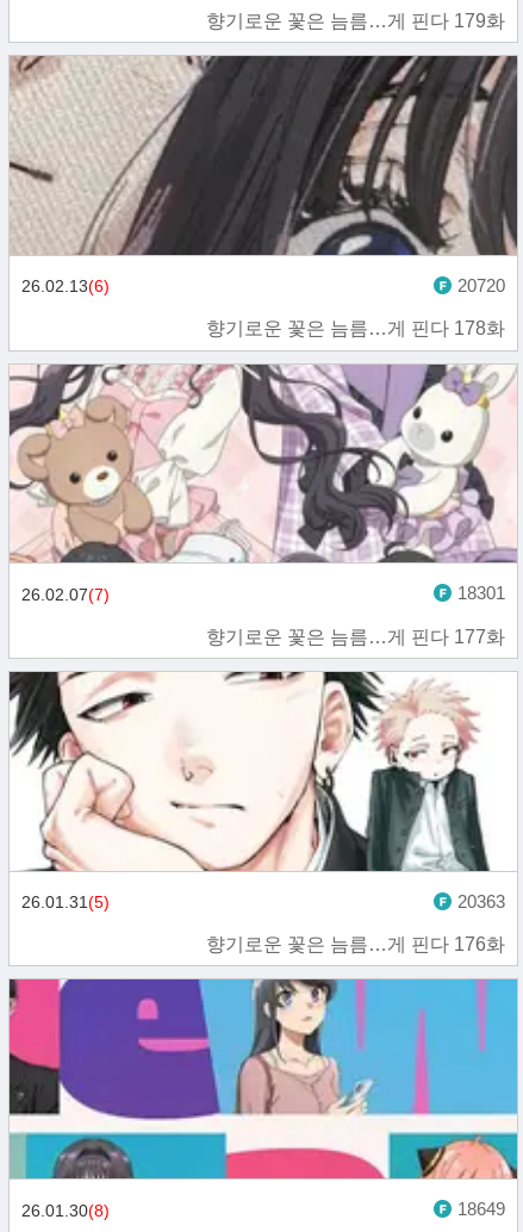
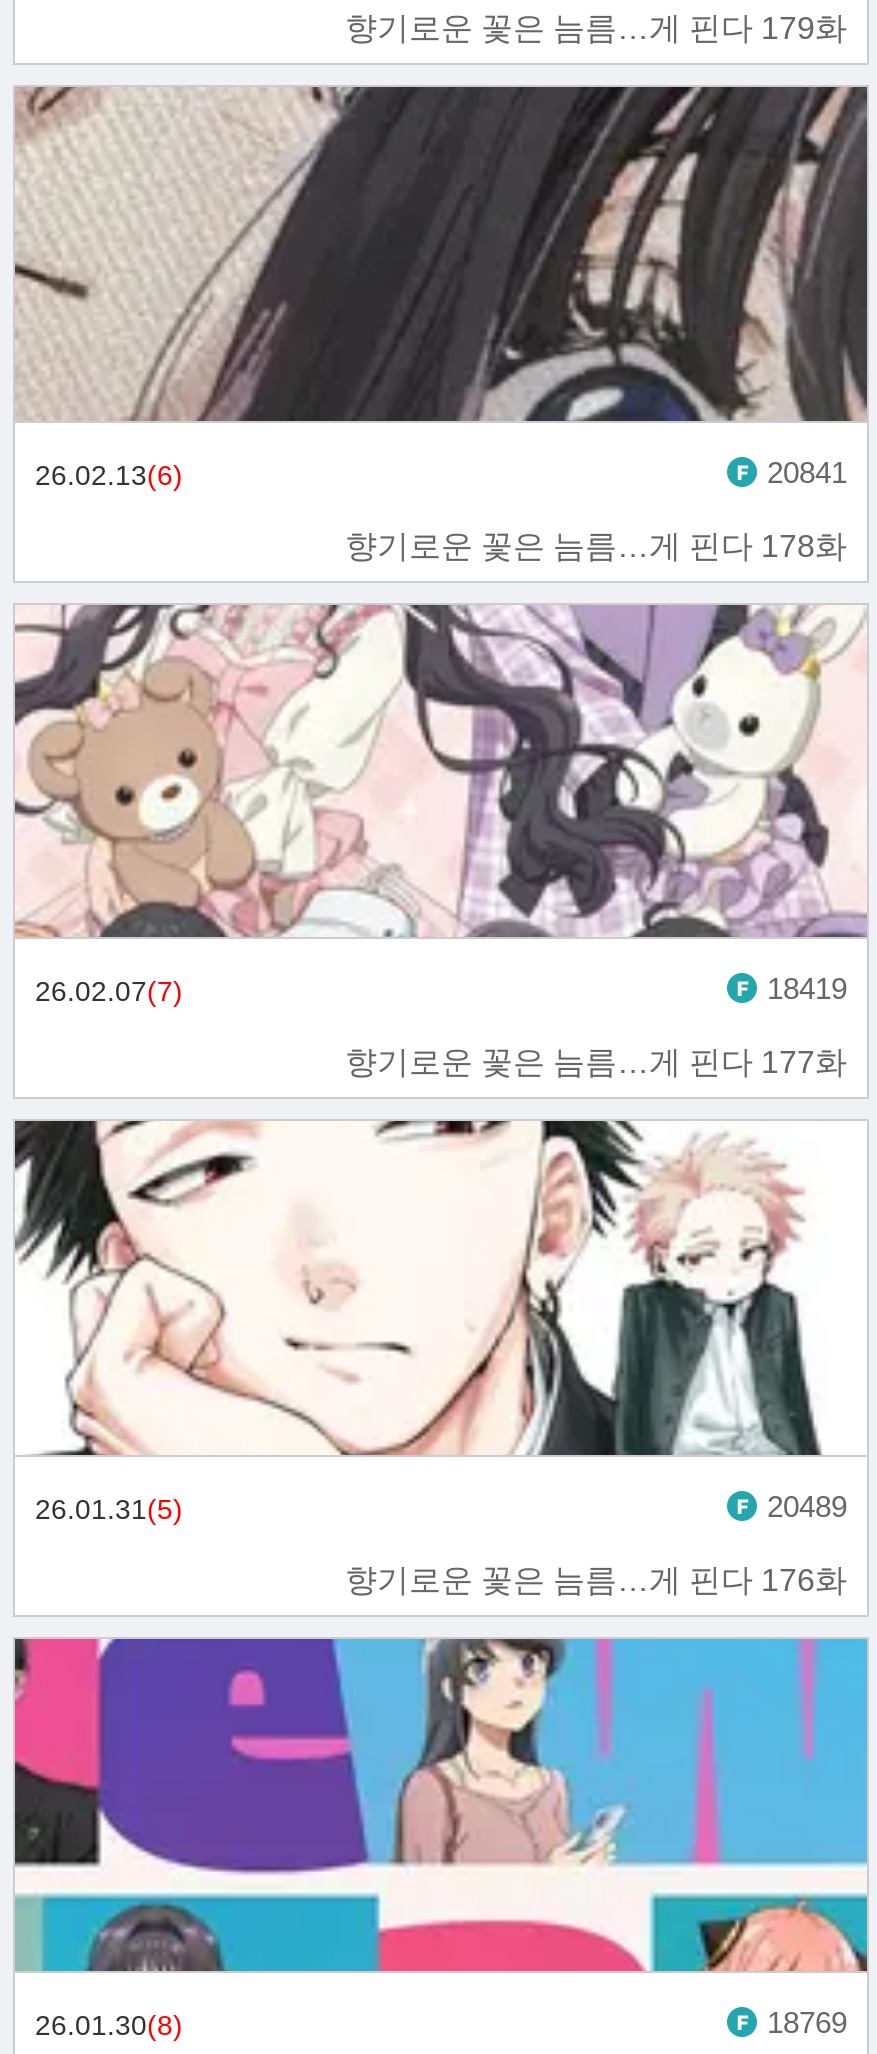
- 20720
+ 20841

- 18301
+ 18419

- 20363
+ 20489

- 18649
+ 18769
